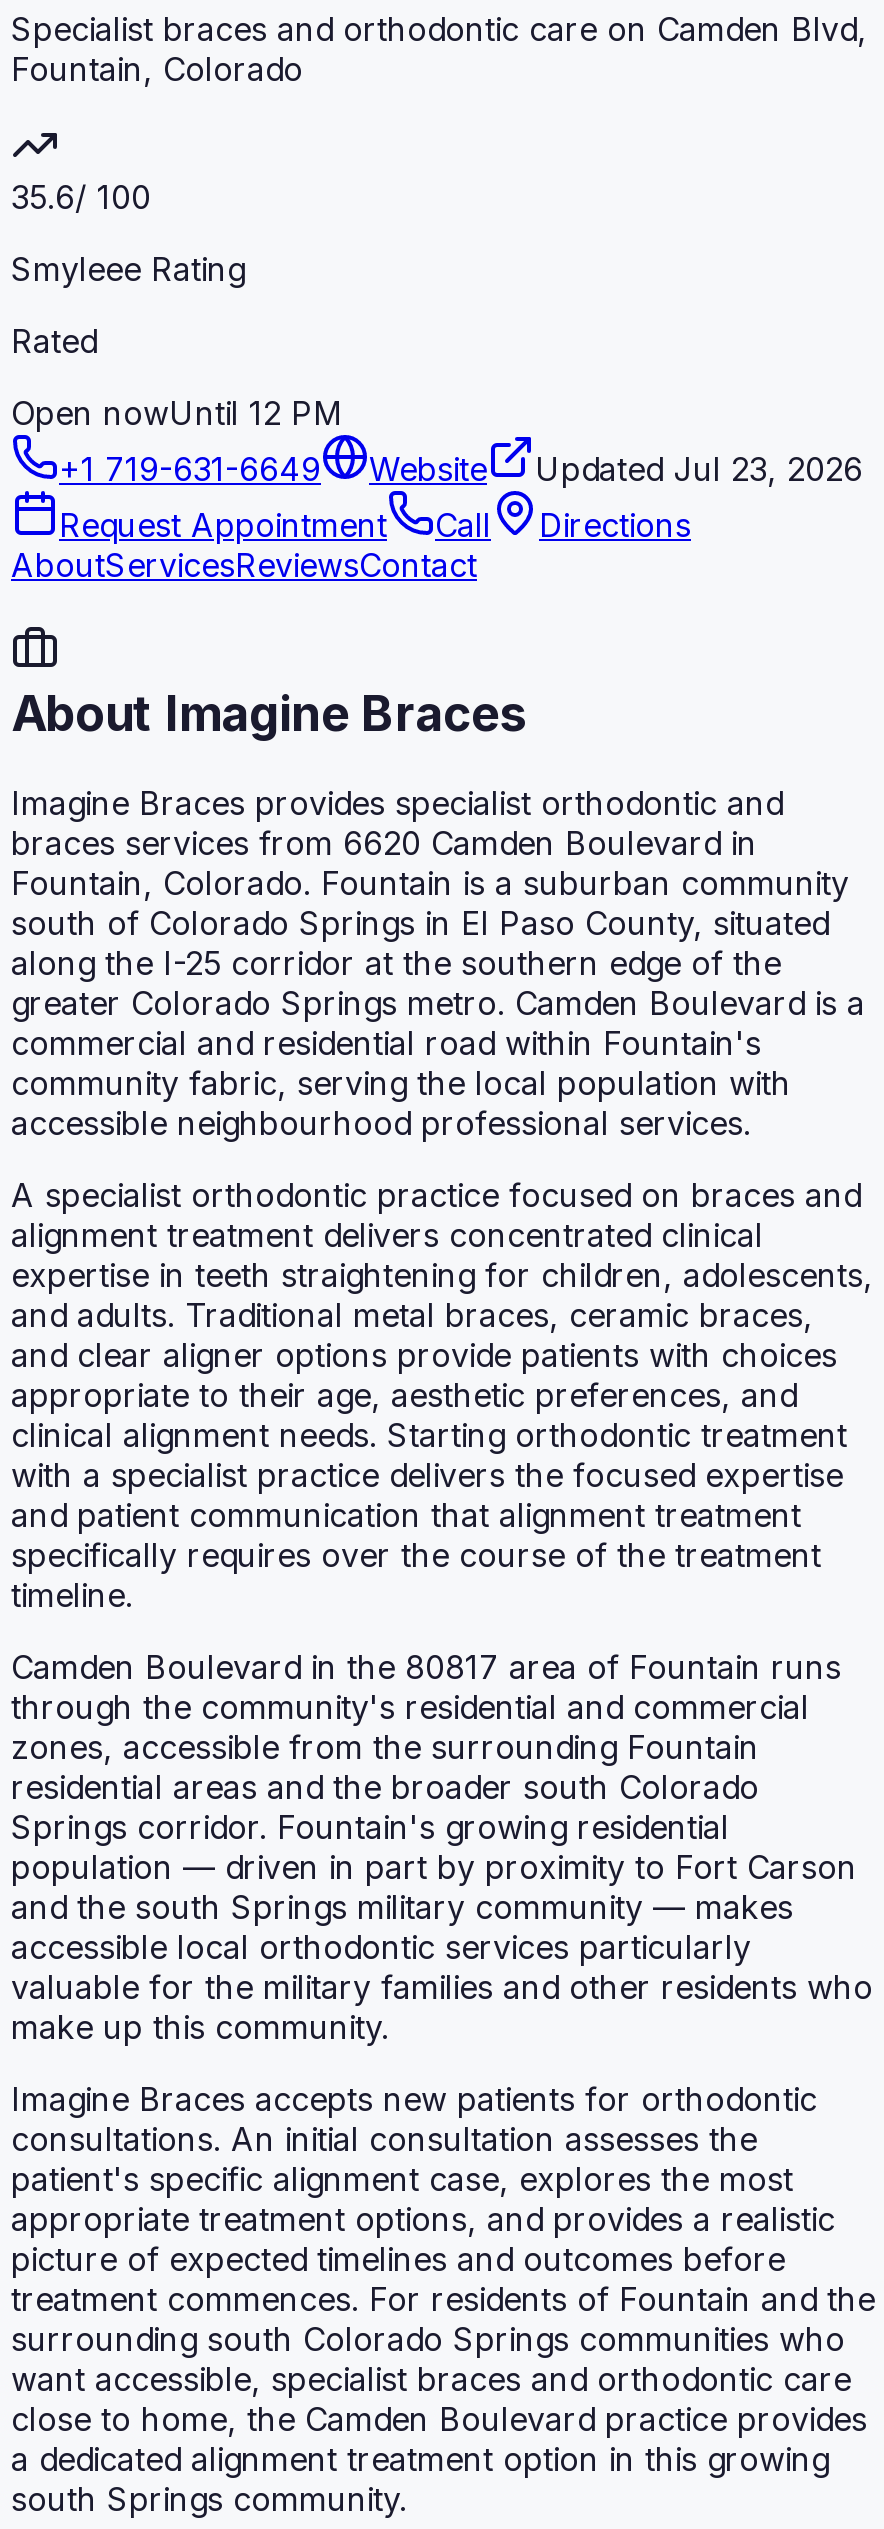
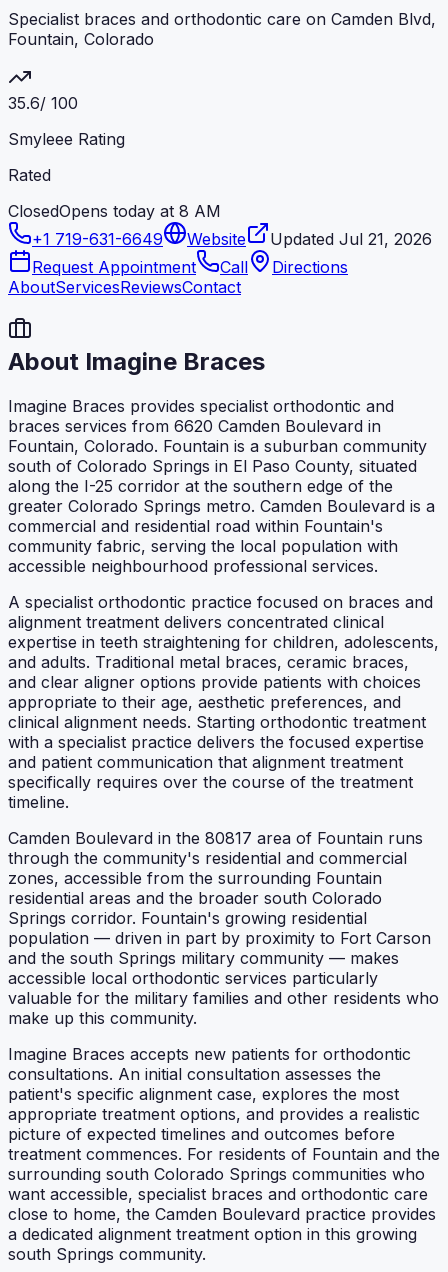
- Open nowUntil 12 PM
+ ClosedOpens today at 8 AM

- +1 719-631-6649 Website Updated Jul 23, 2026
+ +1 719-631-6649 Website Updated Jul 21, 2026
